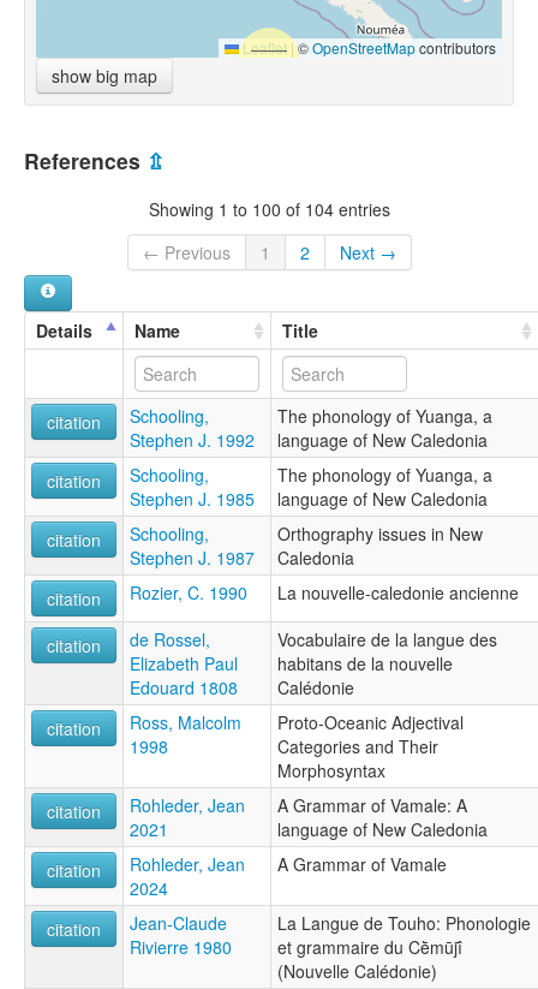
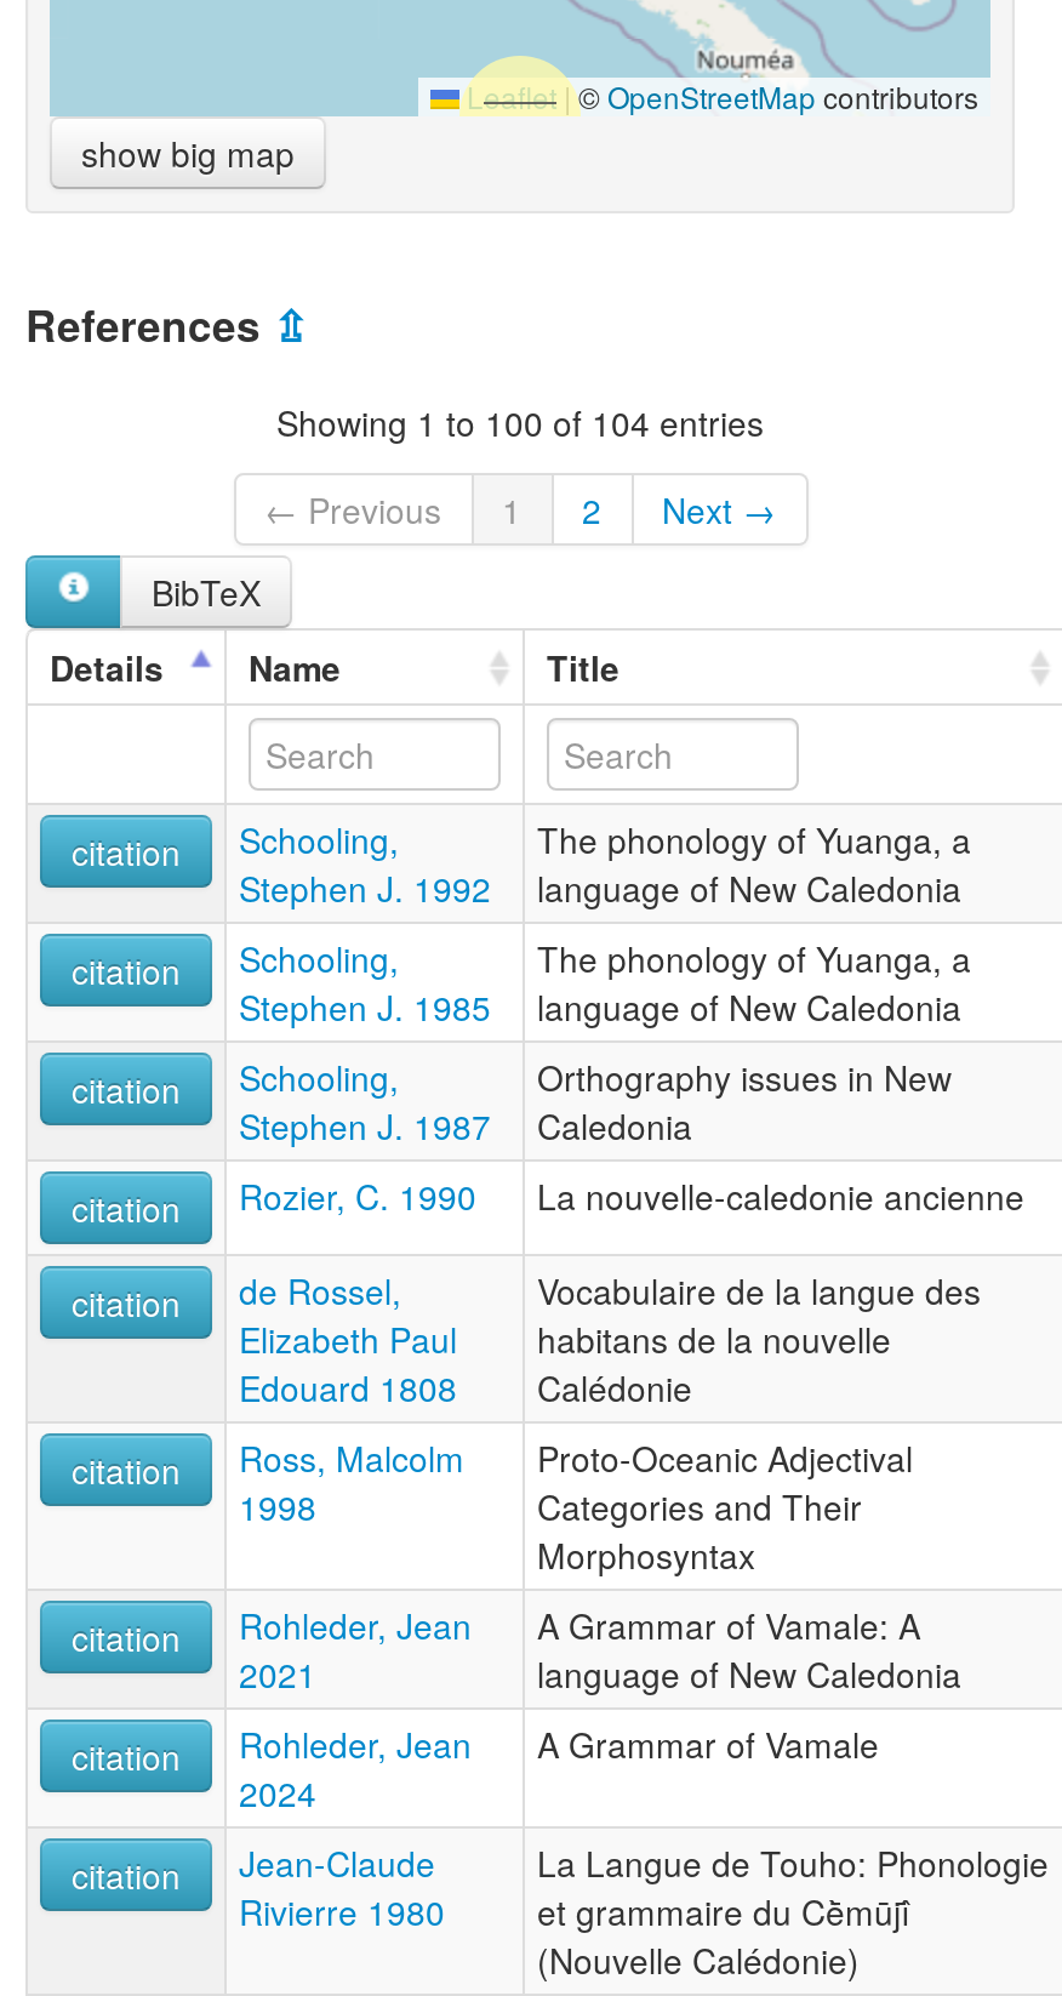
+ BibTeX
